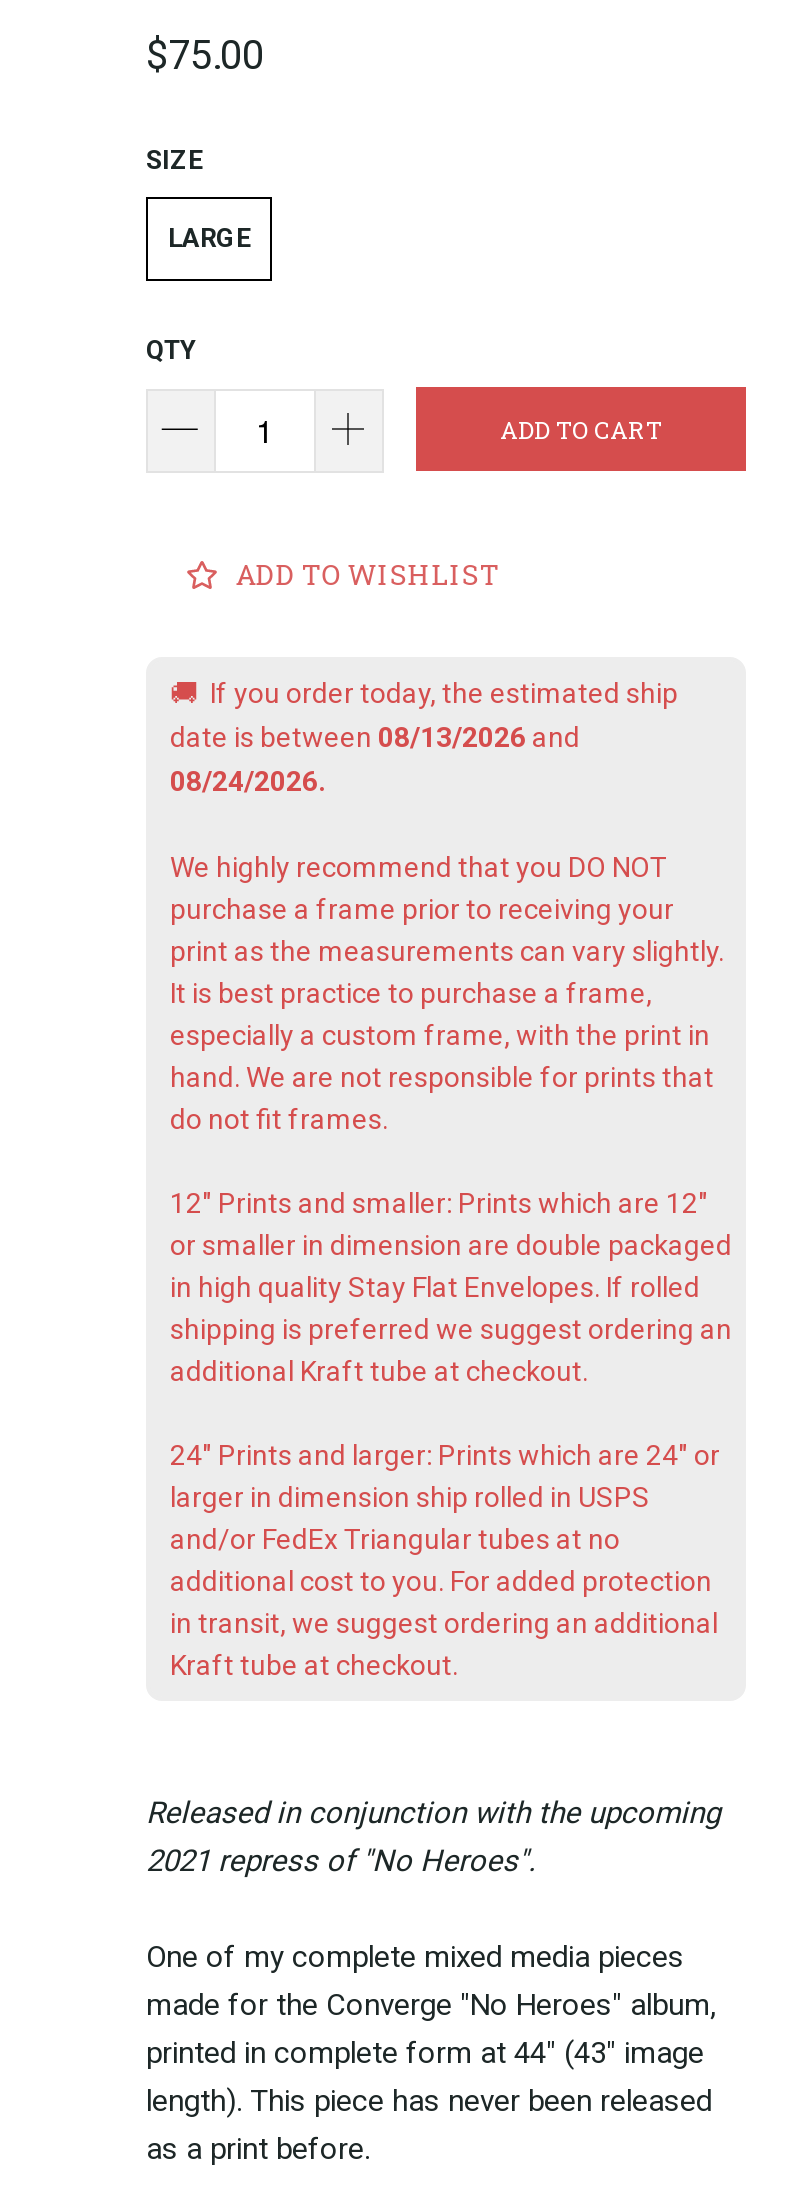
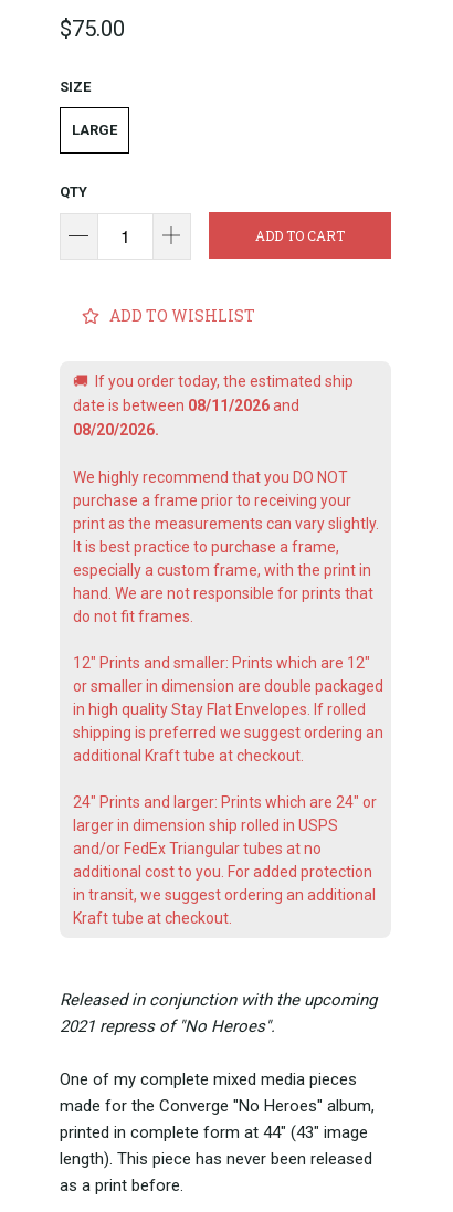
- date is between 08/13/2026 and
+ date is between 08/11/2026 and

- 08/24/2026.
+ 08/20/2026.
